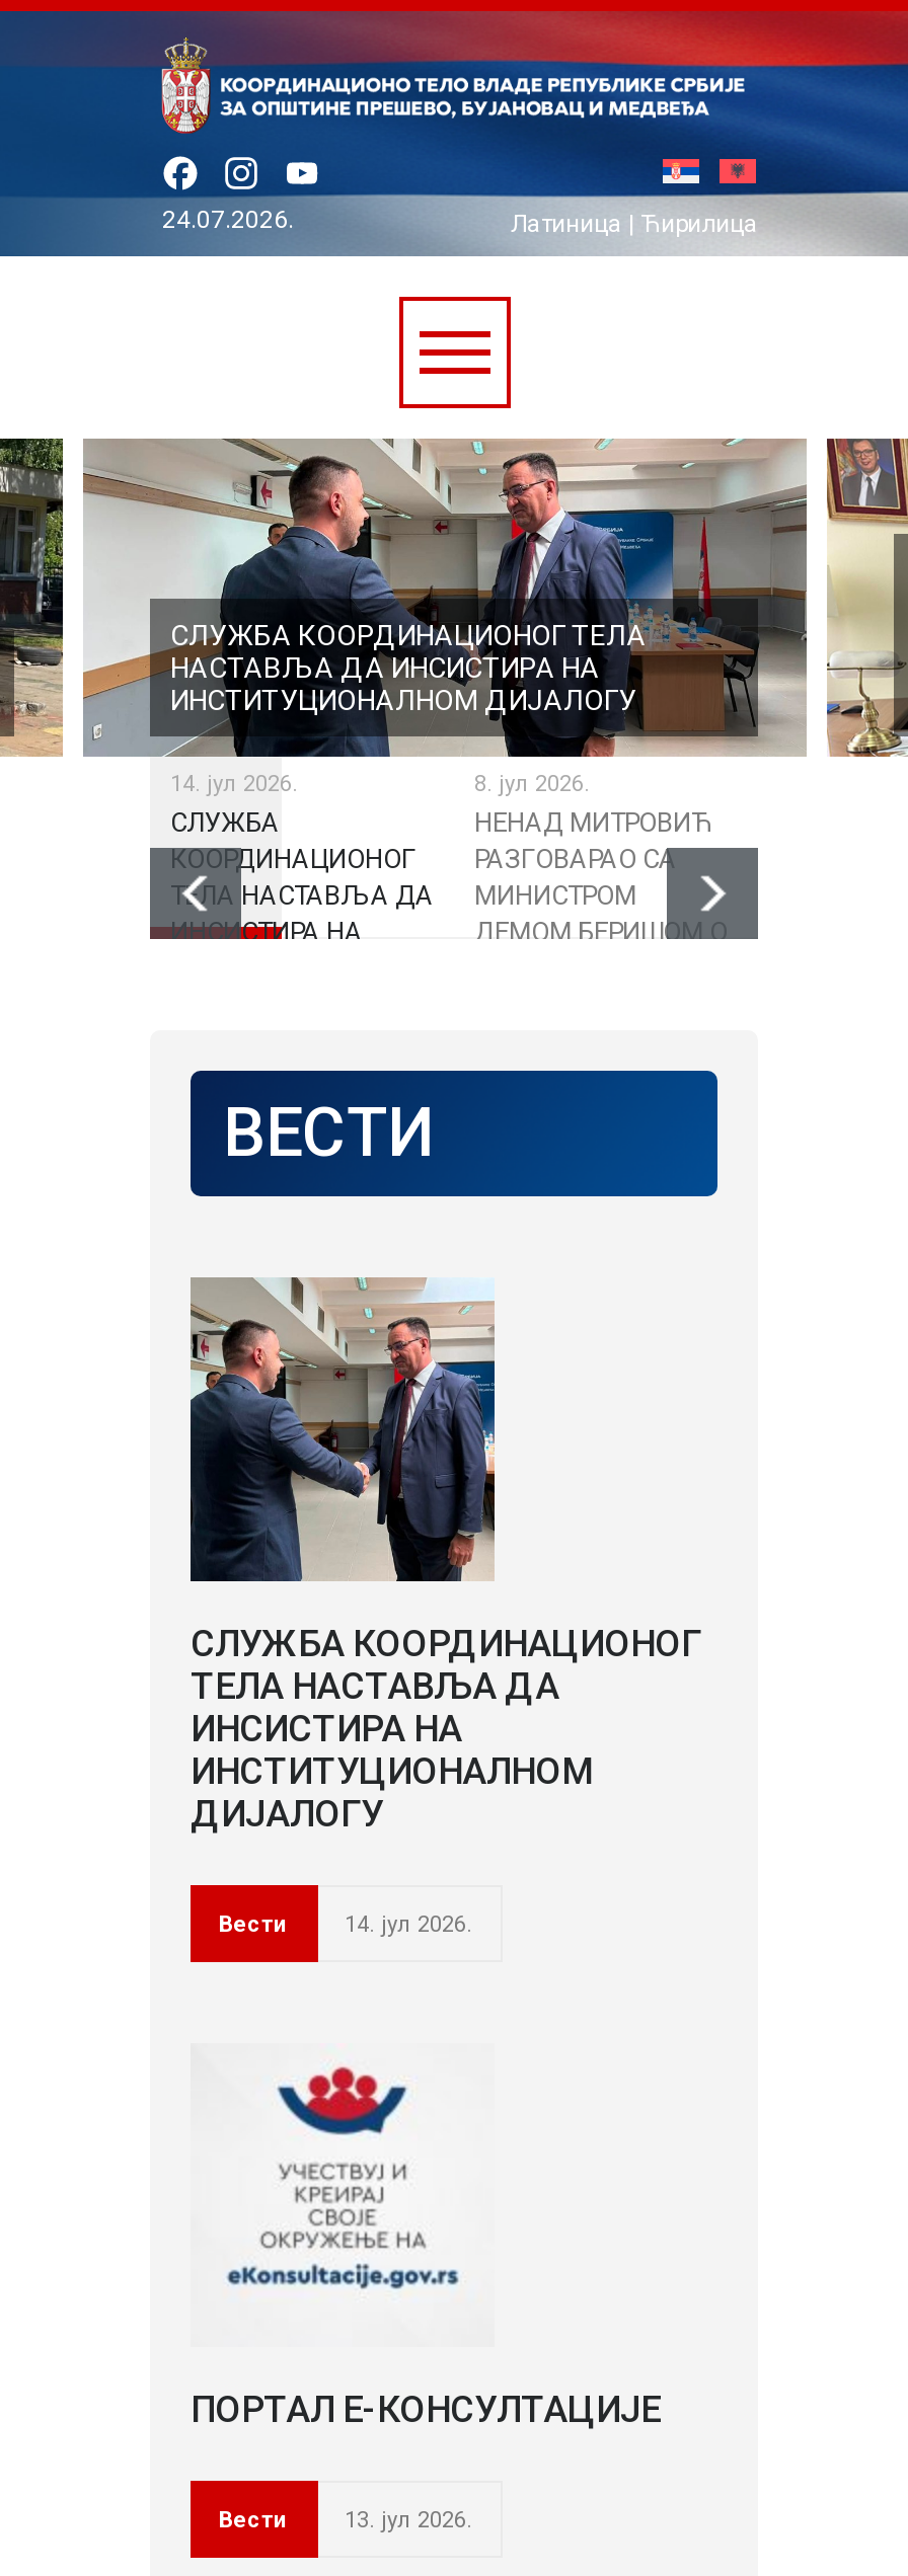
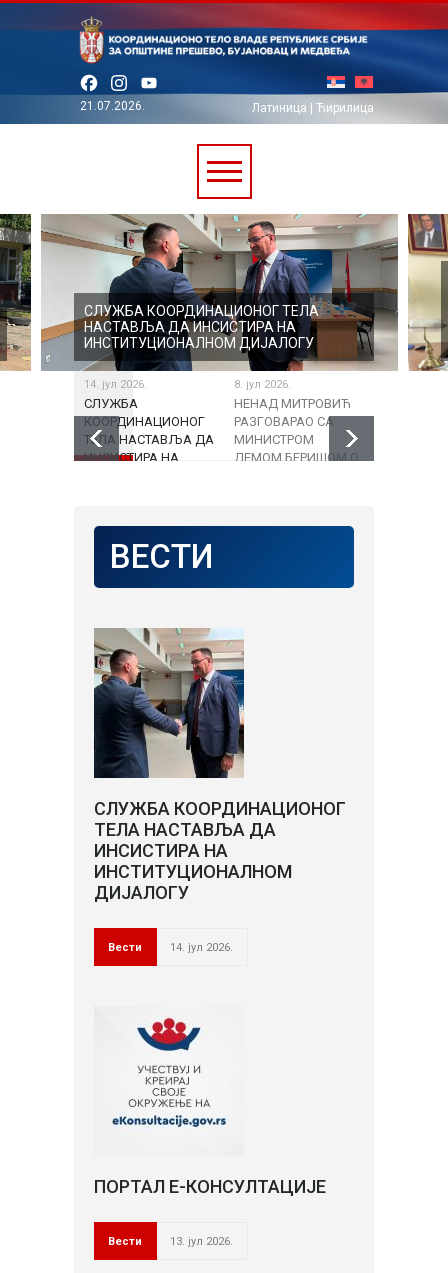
- 24.07.2026.
+ 21.07.2026.
